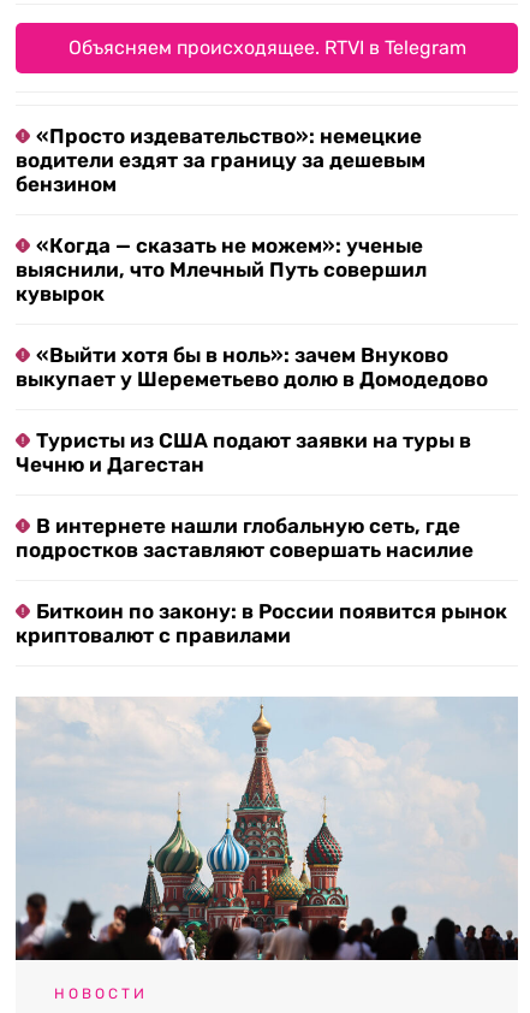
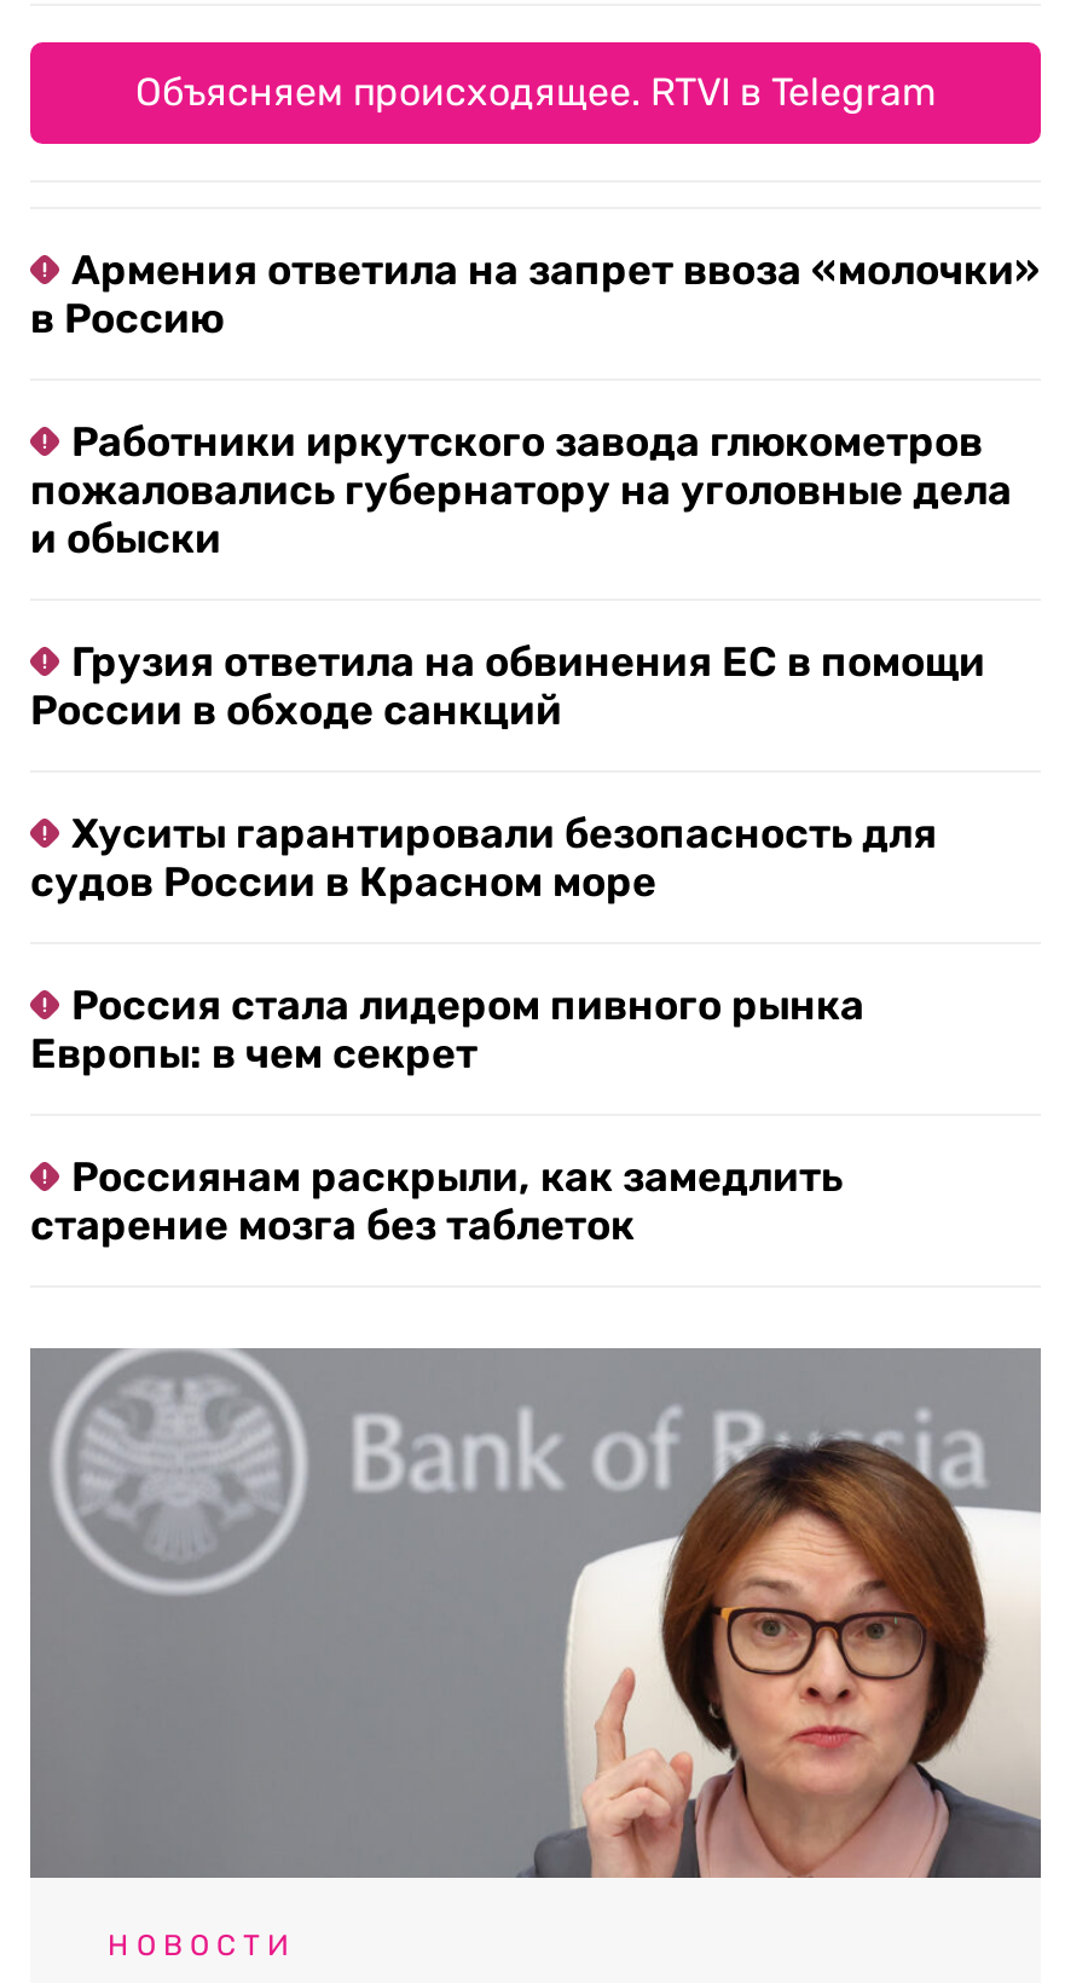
- «Просто издевательство»: немецкие
- водители ездят за границу за дешевым
- бензином
+ Армения ответила на запрет ввоза «молочки»
+ в Россию

- «Когда — сказать не можем»: ученые
- выяснили, что Млечный Путь совершил
- кувырок
+ Работники иркутского завода глюкометров
+ пожаловались губернатору на уголовные дела
+ и обыски

- «Выйти хотя бы в ноль»: зачем Внуково
- выкупает у Шереметьево долю в Домодедово
+ Грузия ответила на обвинения ЕС в помощи
+ России в обходе санкций

- Туристы из США подают заявки на туры в
- Чечню и Дагестан
+ Хуситы гарантировали безопасность для
+ судов России в Красном море

- В интернете нашли глобальную сеть, где
- подростков заставляют совершать насилие
+ Россия стала лидером пивного рынка
+ Европы: в чем секрет

- Биткоин по закону: в России появится рынок
- криптовалют с правилами
+ Россиянам раскрыли, как замедлить
+ старение мозга без таблеток

- [image]
+ [image]
